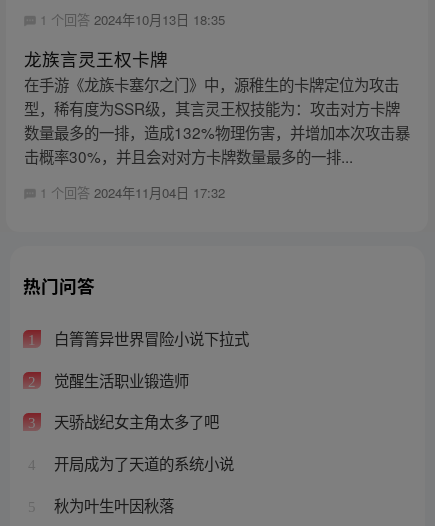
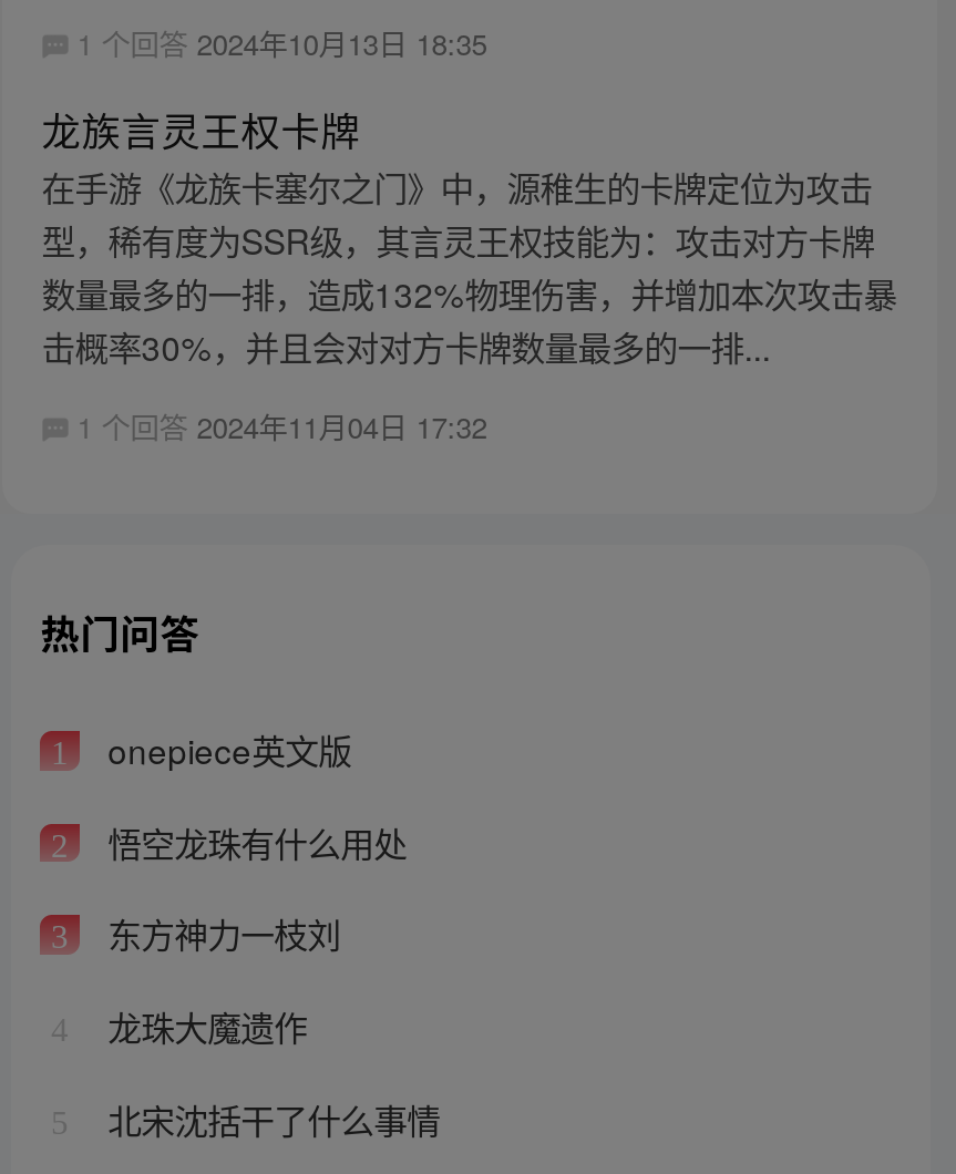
- 白箐箐异世界冒险小说下拉式
+ onepiece英文版

- 觉醒生活职业锻造师
+ 悟空龙珠有什么用处

- 天骄战纪女主角太多了吧
+ 东方神力一枝刘

- 开局成为了天道的系统小说
+ 龙珠大魔遗作

- 秋为叶生叶因秋落
+ 北宋沈括干了什么事情
